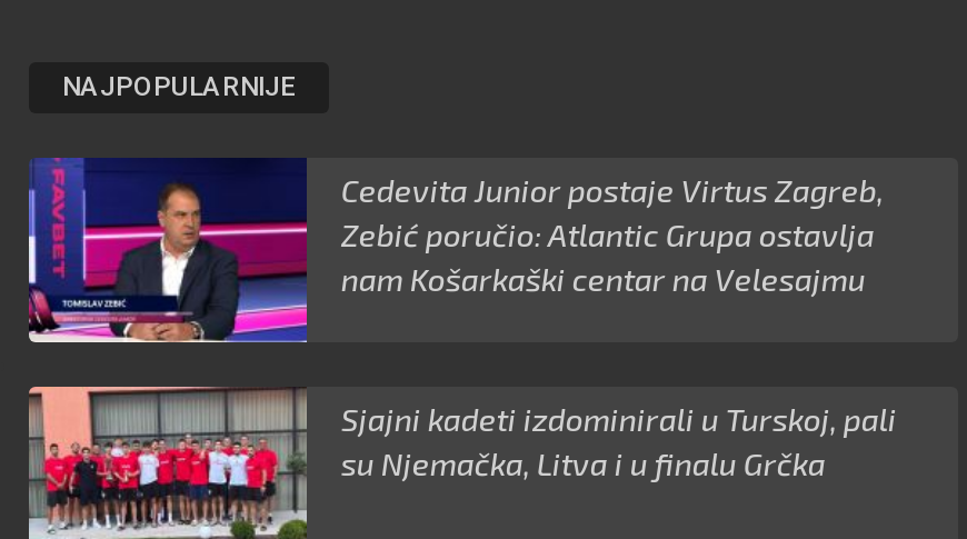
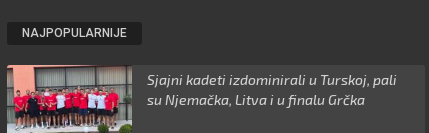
- [image]
- Cedevita Junior postaje Virtus Zagreb,
- Zebić poručio: Atlantic Grupa ostavlja
- nam Košarkaški centar na Velesajmu
